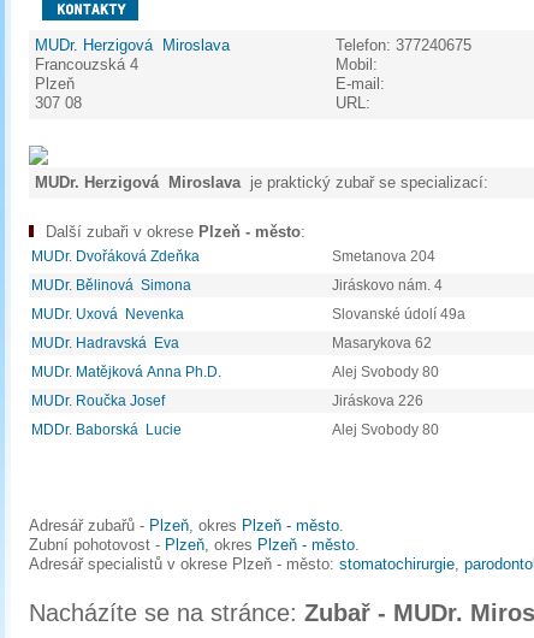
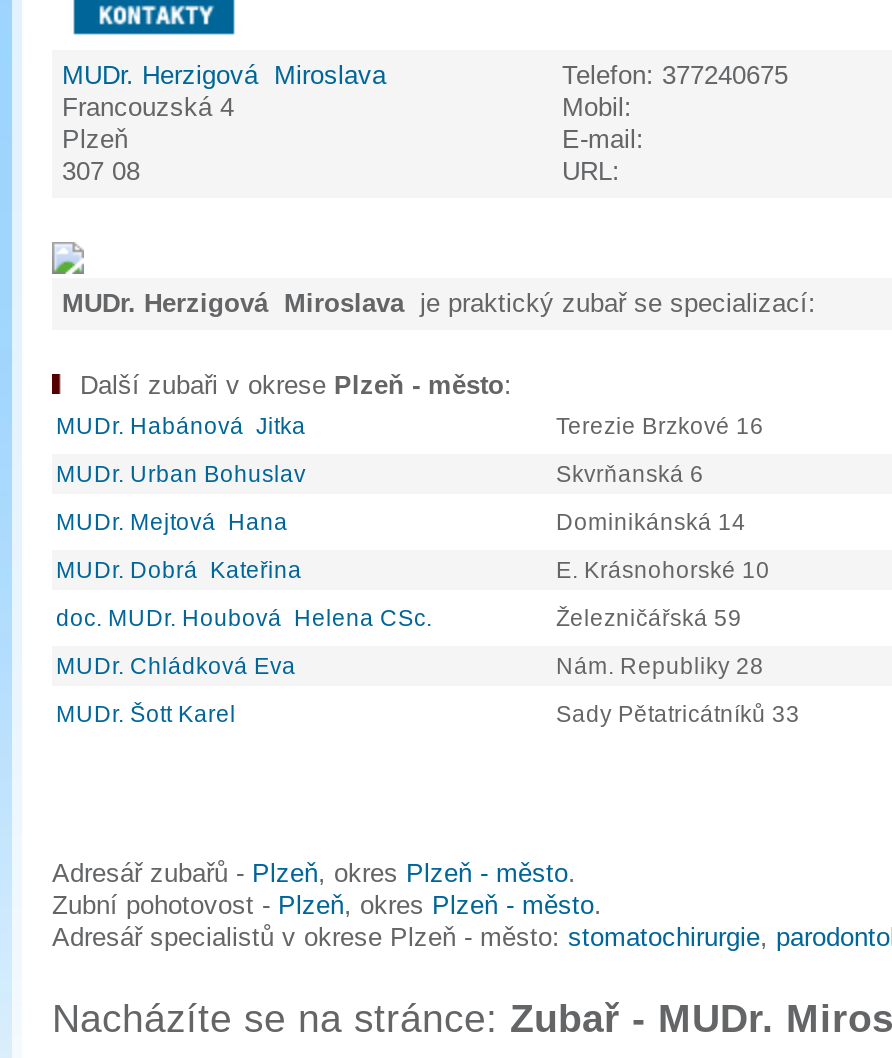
- MUDr. Dvořáková Zdeňka
- Smetanova 204
+ MUDr. Habánová Jitka
+ Terezie Brzkové 16

- MUDr. Bělinová Simona
- Jiráskovo nám. 4
+ MUDr. Urban Bohuslav
+ Skvrňanská 6

- MUDr. Uxová Nevenka
- Slovanské údolí 49a
+ MUDr. Mejtová Hana
+ Dominikánská 14

- MUDr. Hadravská Eva
- Masarykova 62
+ MUDr. Dobrá Kateřina
+ E. Krásnohorské 10

- MUDr. Matějková Anna Ph.D.
- Alej Svobody 80
+ doc. MUDr. Houbová Helena CSc.
+ Železničářská 59

- MUDr. Roučka Josef
- Jiráskova 226
+ MUDr. Chládková Eva
+ Nám. Republiky 28

- MDDr. Baborská Lucie
- Alej Svobody 80
+ MUDr. Šott Karel
+ Sady Pětatricátníků 33
